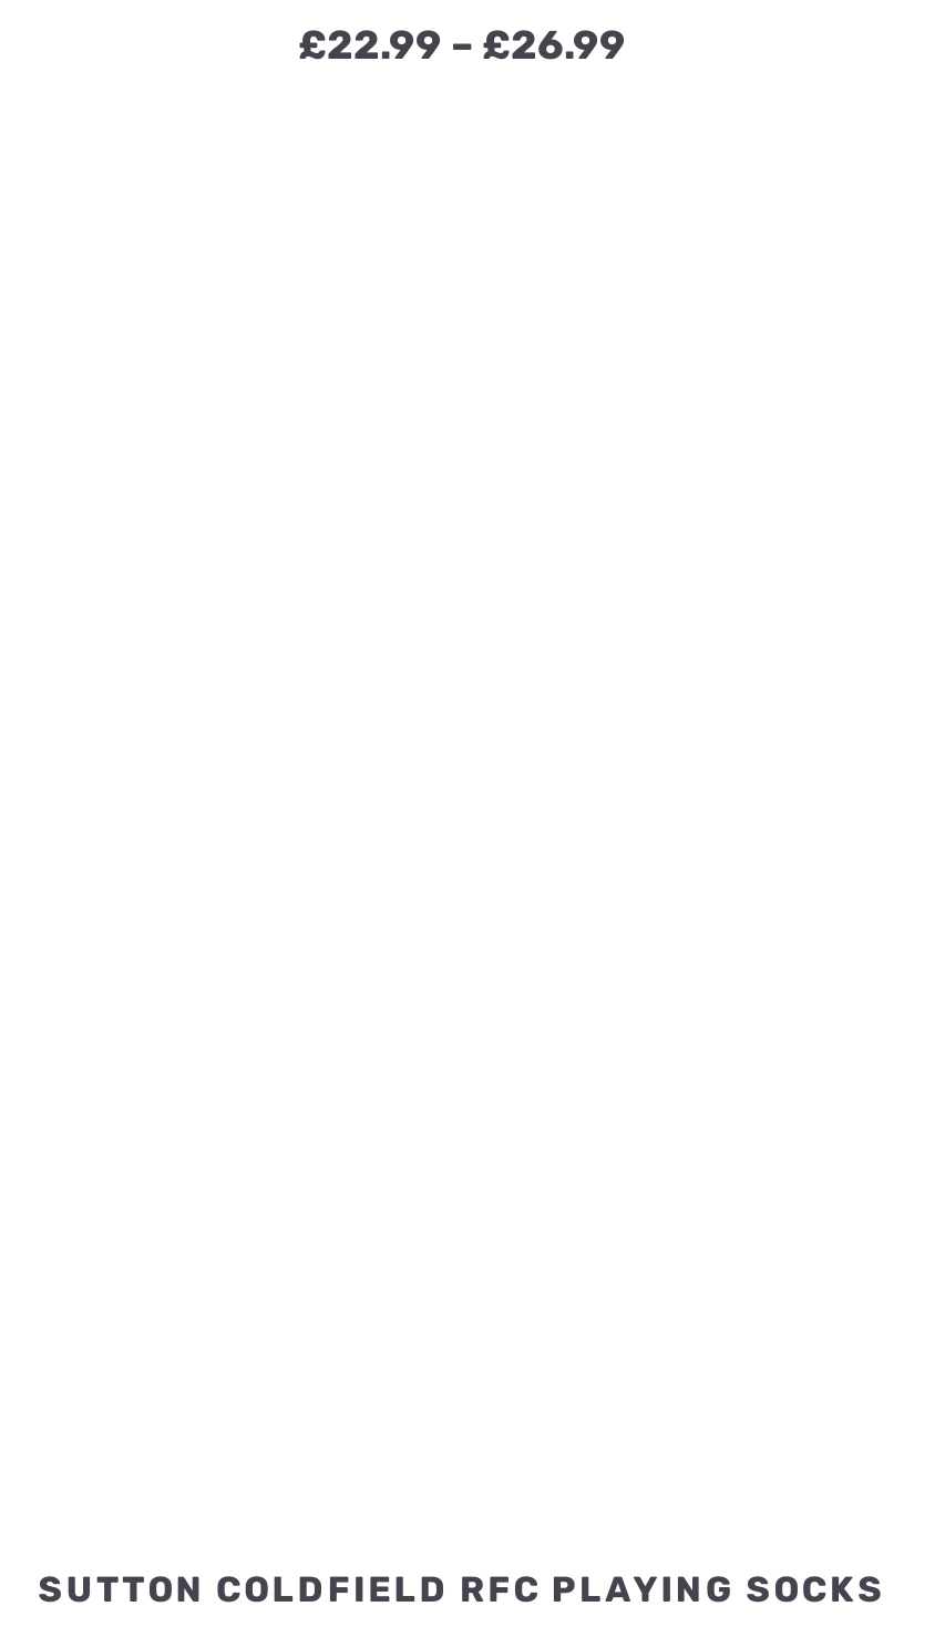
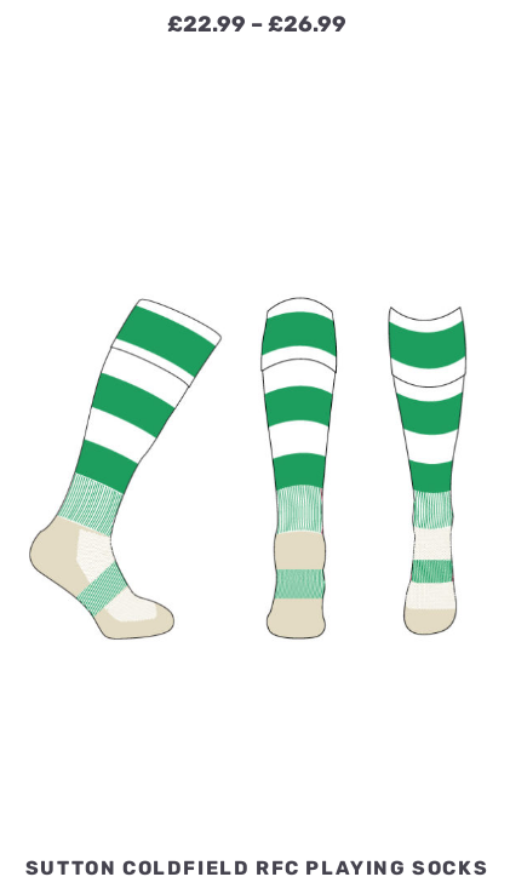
+ [image]

+ [image]

+ [image]
